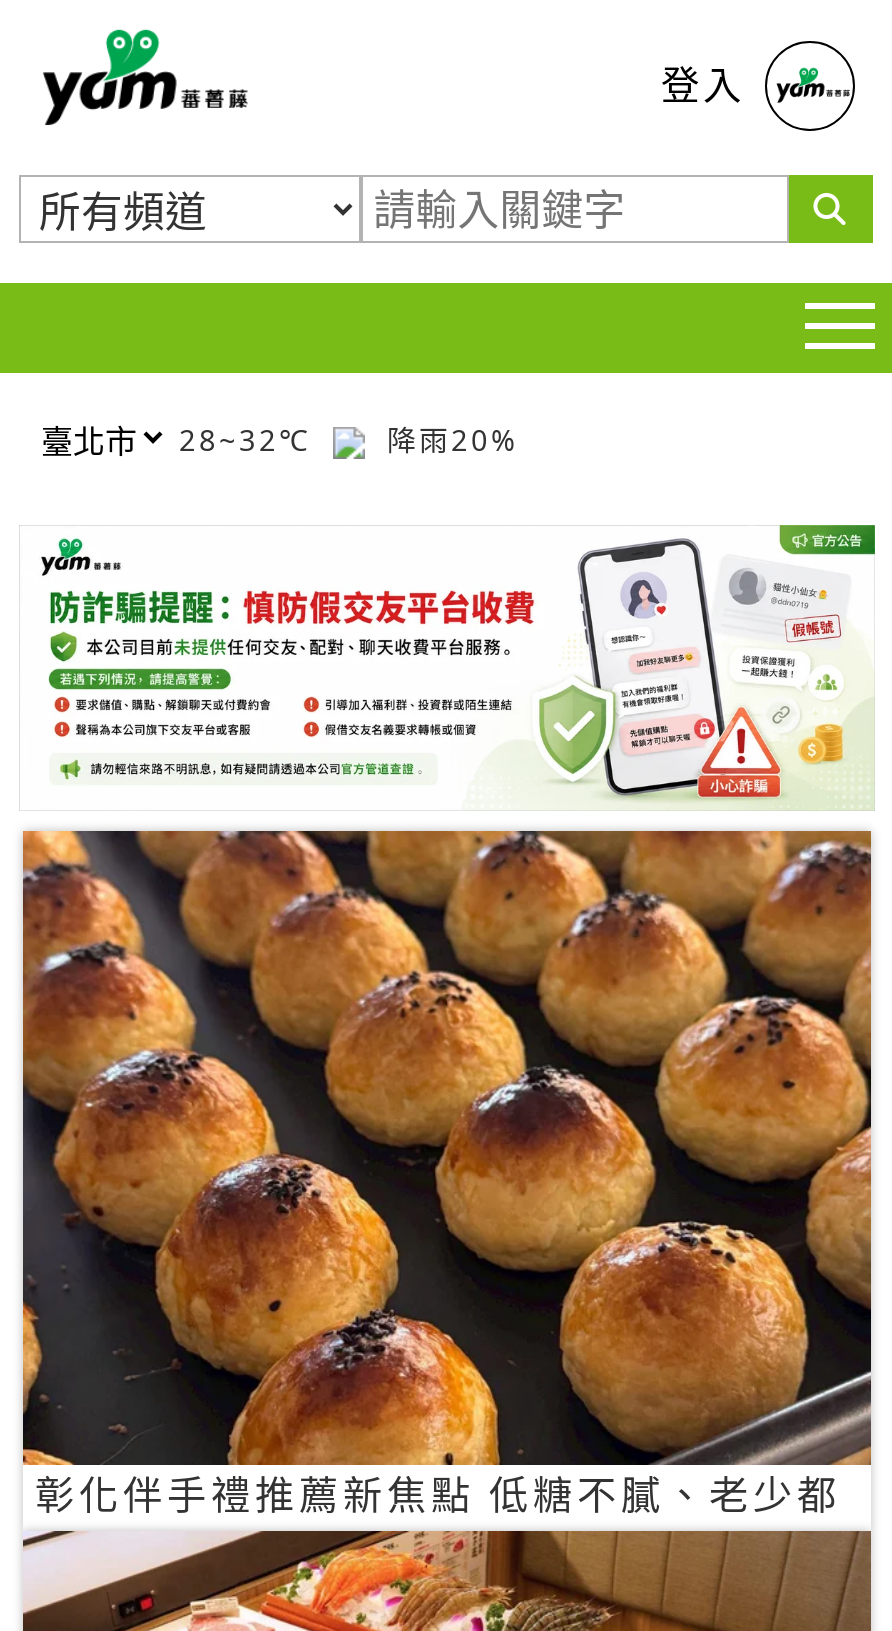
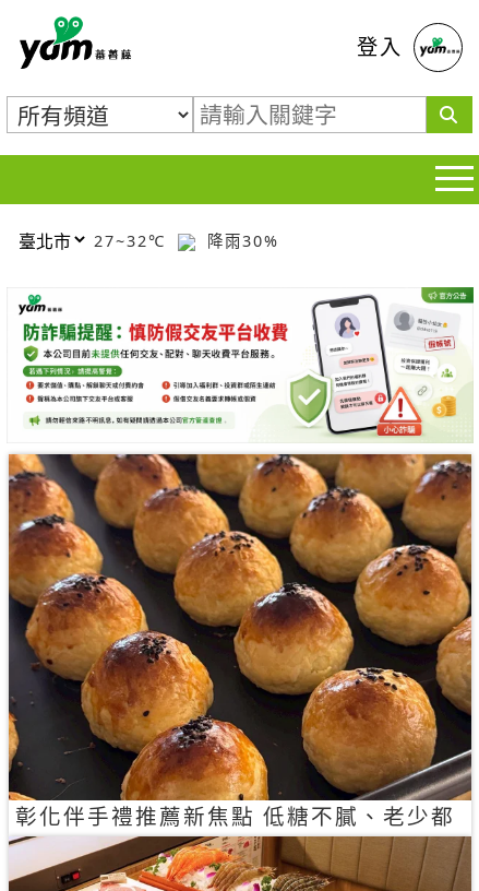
- 28~32℃
+ 27~32℃

- 降雨20%
+ 降雨30%
